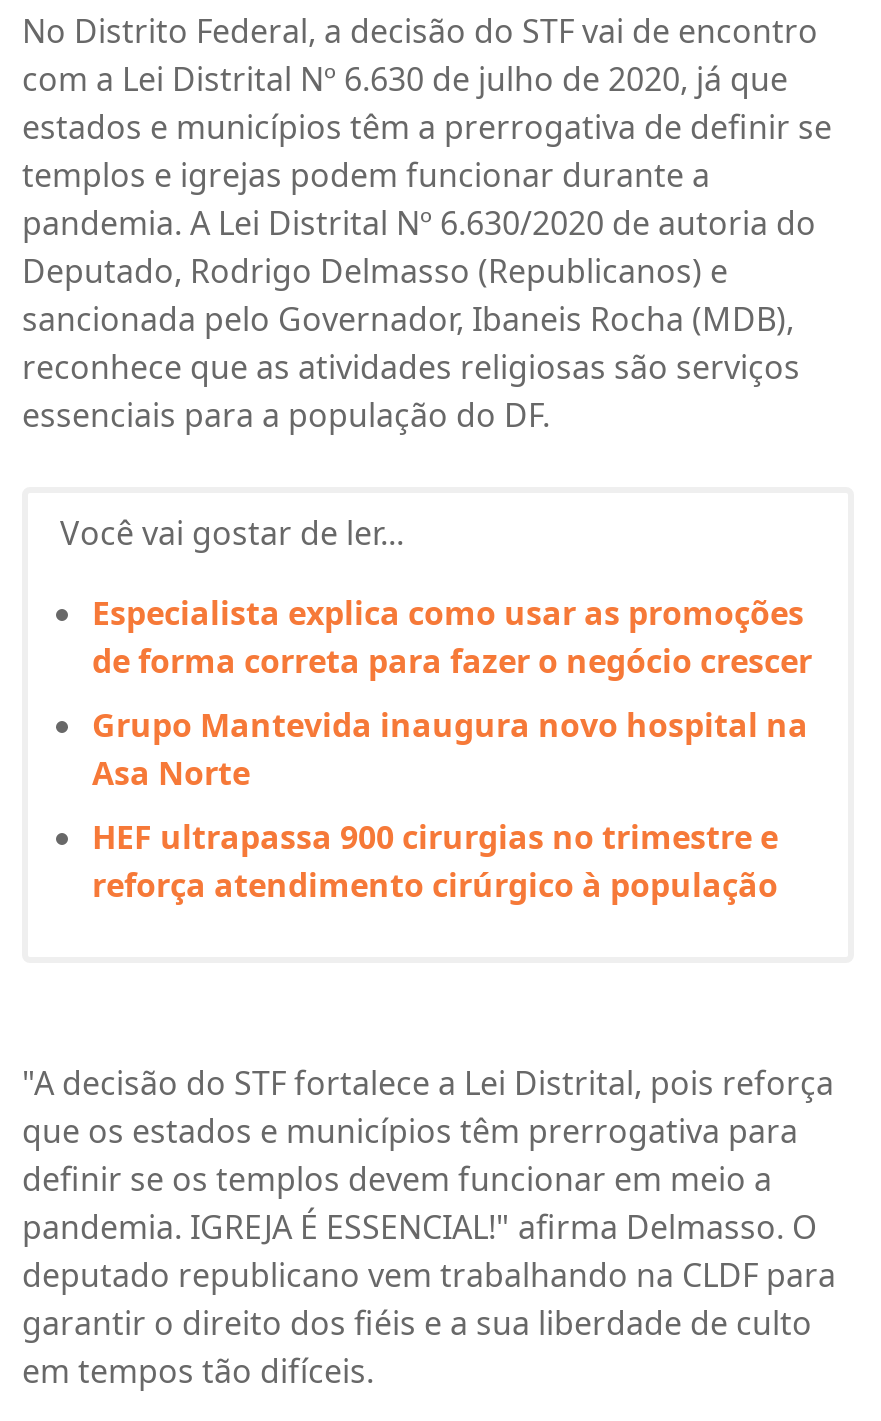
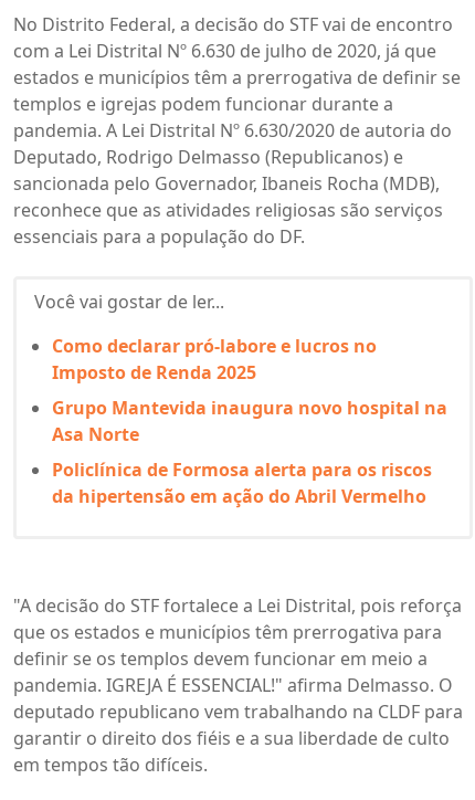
- Especialista explica como usar as promoções
- de forma correta para fazer o negócio crescer
+ Como declarar pró-labore e lucros no
+ Imposto de Renda 2025

- HEF ultrapassa 900 cirurgias no trimestre e
- reforça atendimento cirúrgico à população
+ Policlínica de Formosa alerta para os riscos
+ da hipertensão em ação do Abril Vermelho
